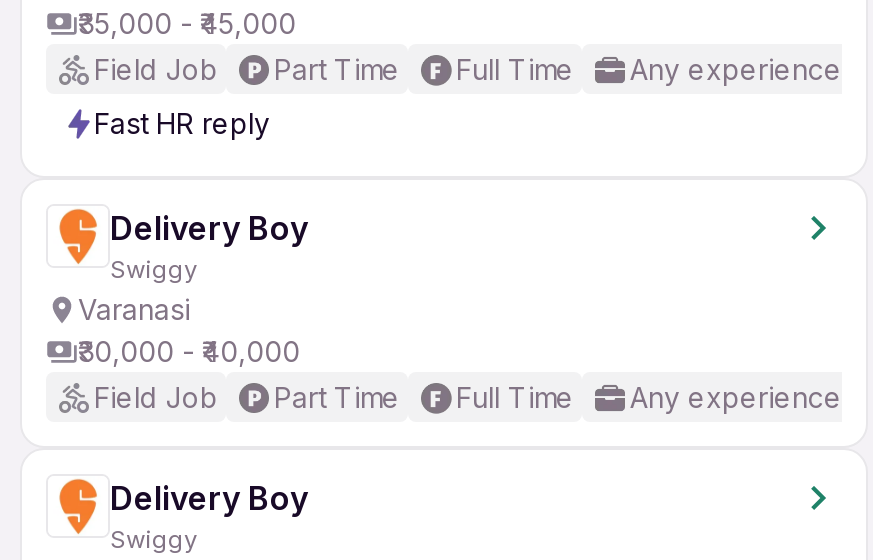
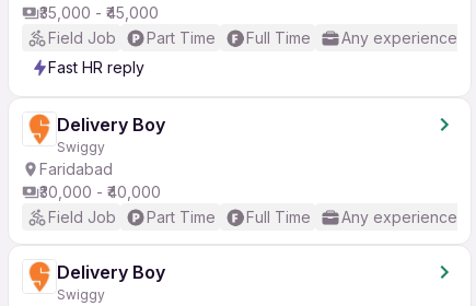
- Varanasi
+ Faridabad
